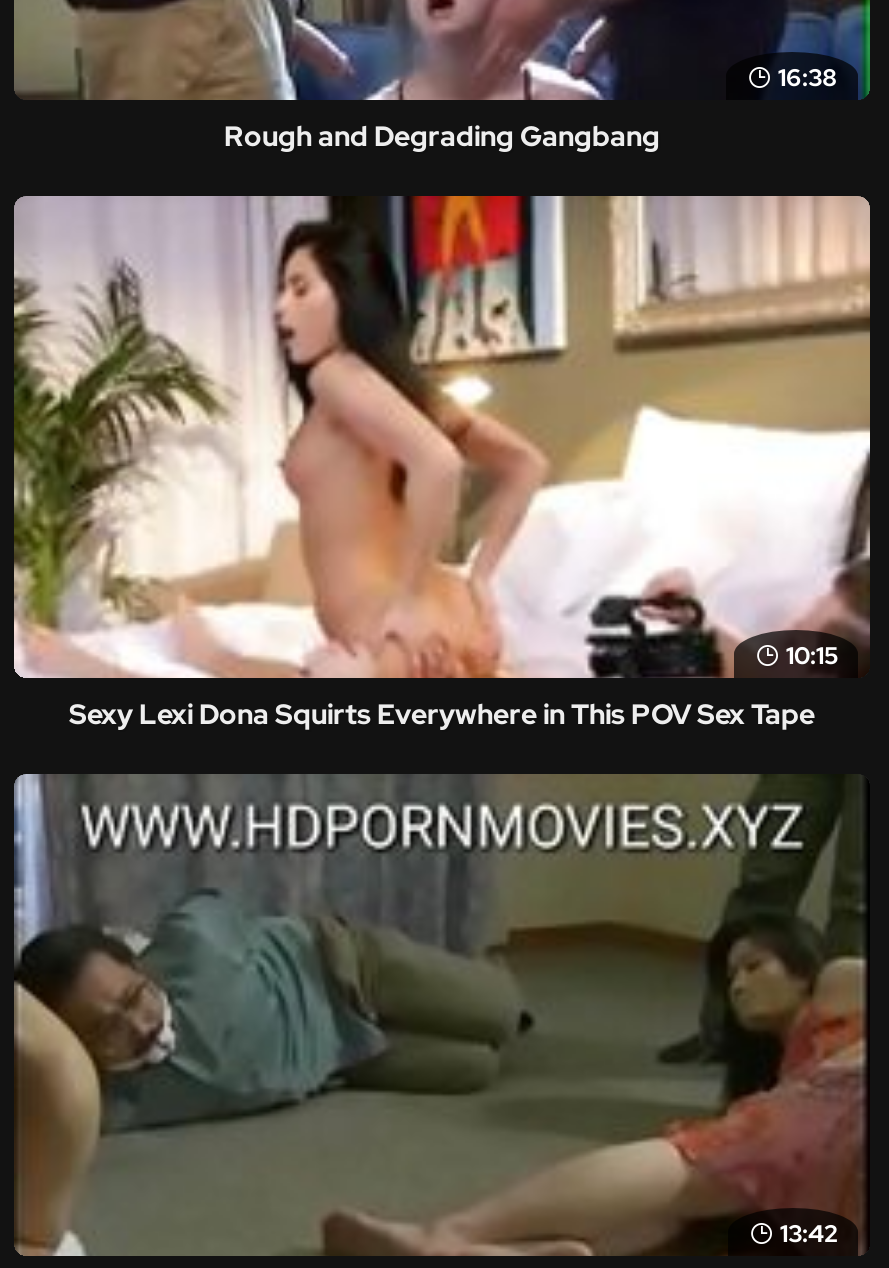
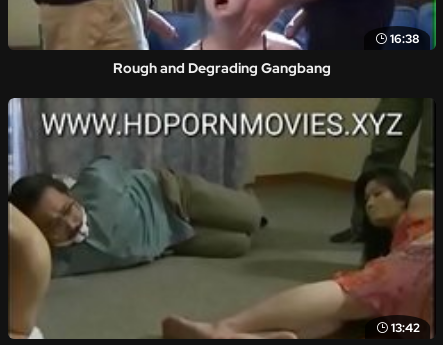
- [image]
- 10:15
- Sexy Lexi Dona Squirts Everywhere in This POV Sex Tape
